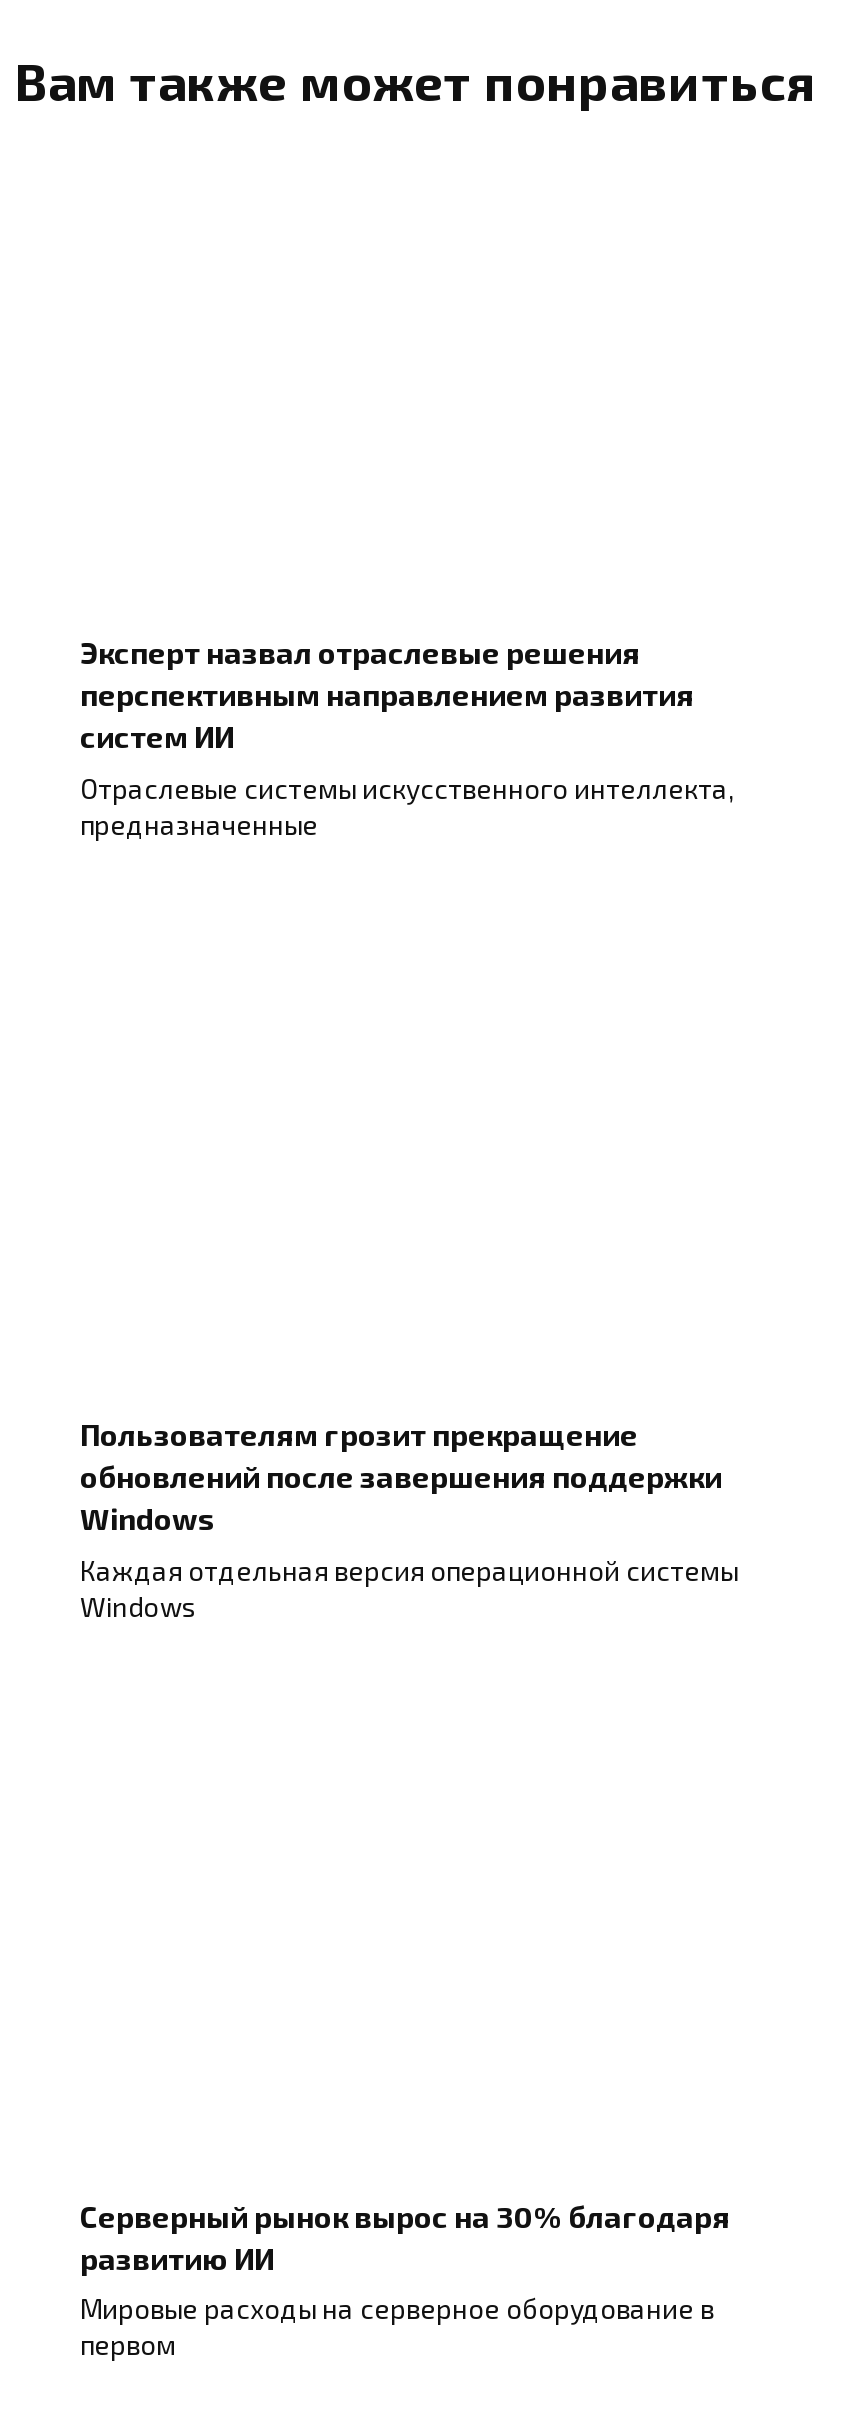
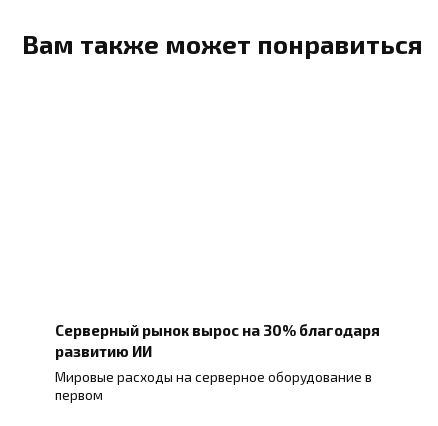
- Эксперт назвал отраслевые решения
- перспективным направлением развития
- систем ИИ
- Отраслевые системы искусственного интеллекта,
- предназначенные

- Пользователям грозит прекращение
- обновлений после завершения поддержки
- Windows
- Каждая отдельная версия операционной системы
- Windows
